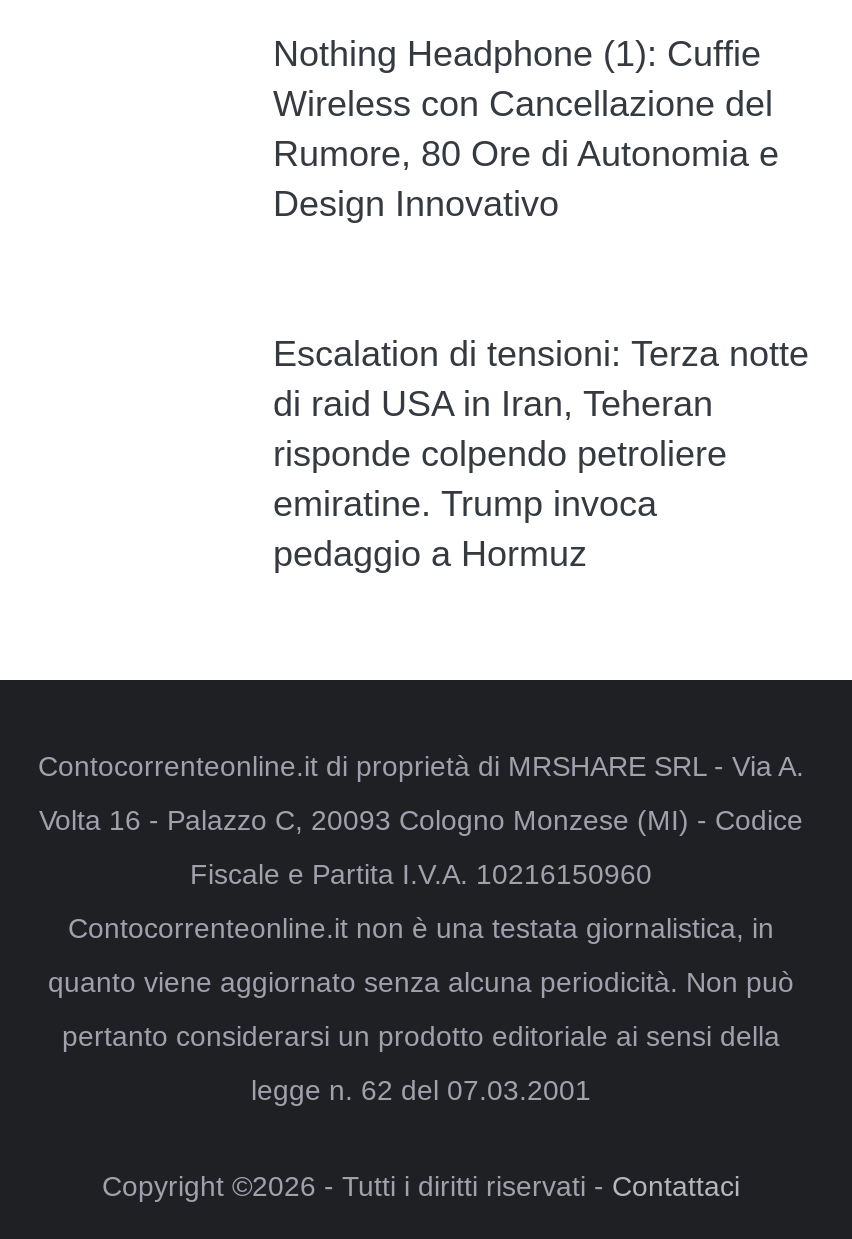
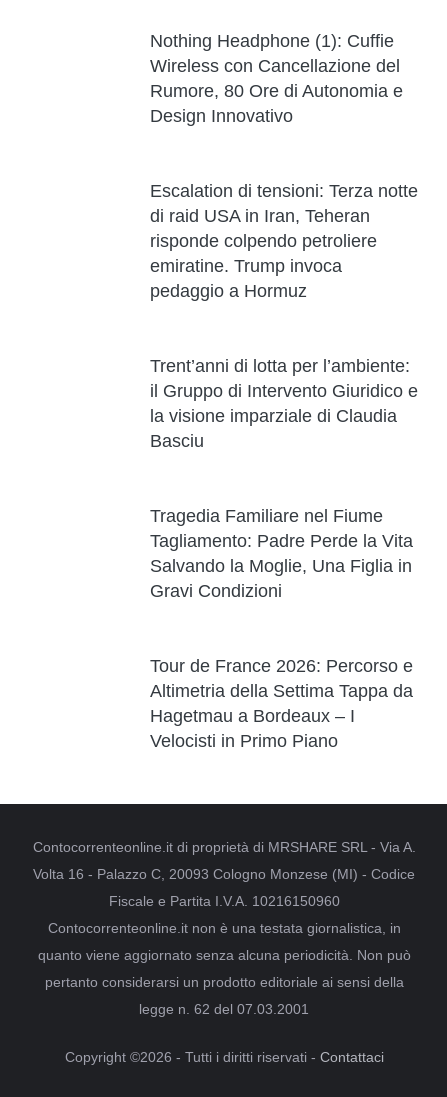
+ Trent’anni di lotta per l’ambiente:
+ il Gruppo di Intervento Giuridico e
+ la visione imparziale di Claudia
+ Basciu

+ Tragedia Familiare nel Fiume
+ Tagliamento: Padre Perde la Vita
+ Salvando la Moglie, Una Figlia in
+ Gravi Condizioni

+ Tour de France 2026: Percorso e
+ Altimetria della Settima Tappa da
+ Hagetmau a Bordeaux – I
+ Velocisti in Primo Piano
